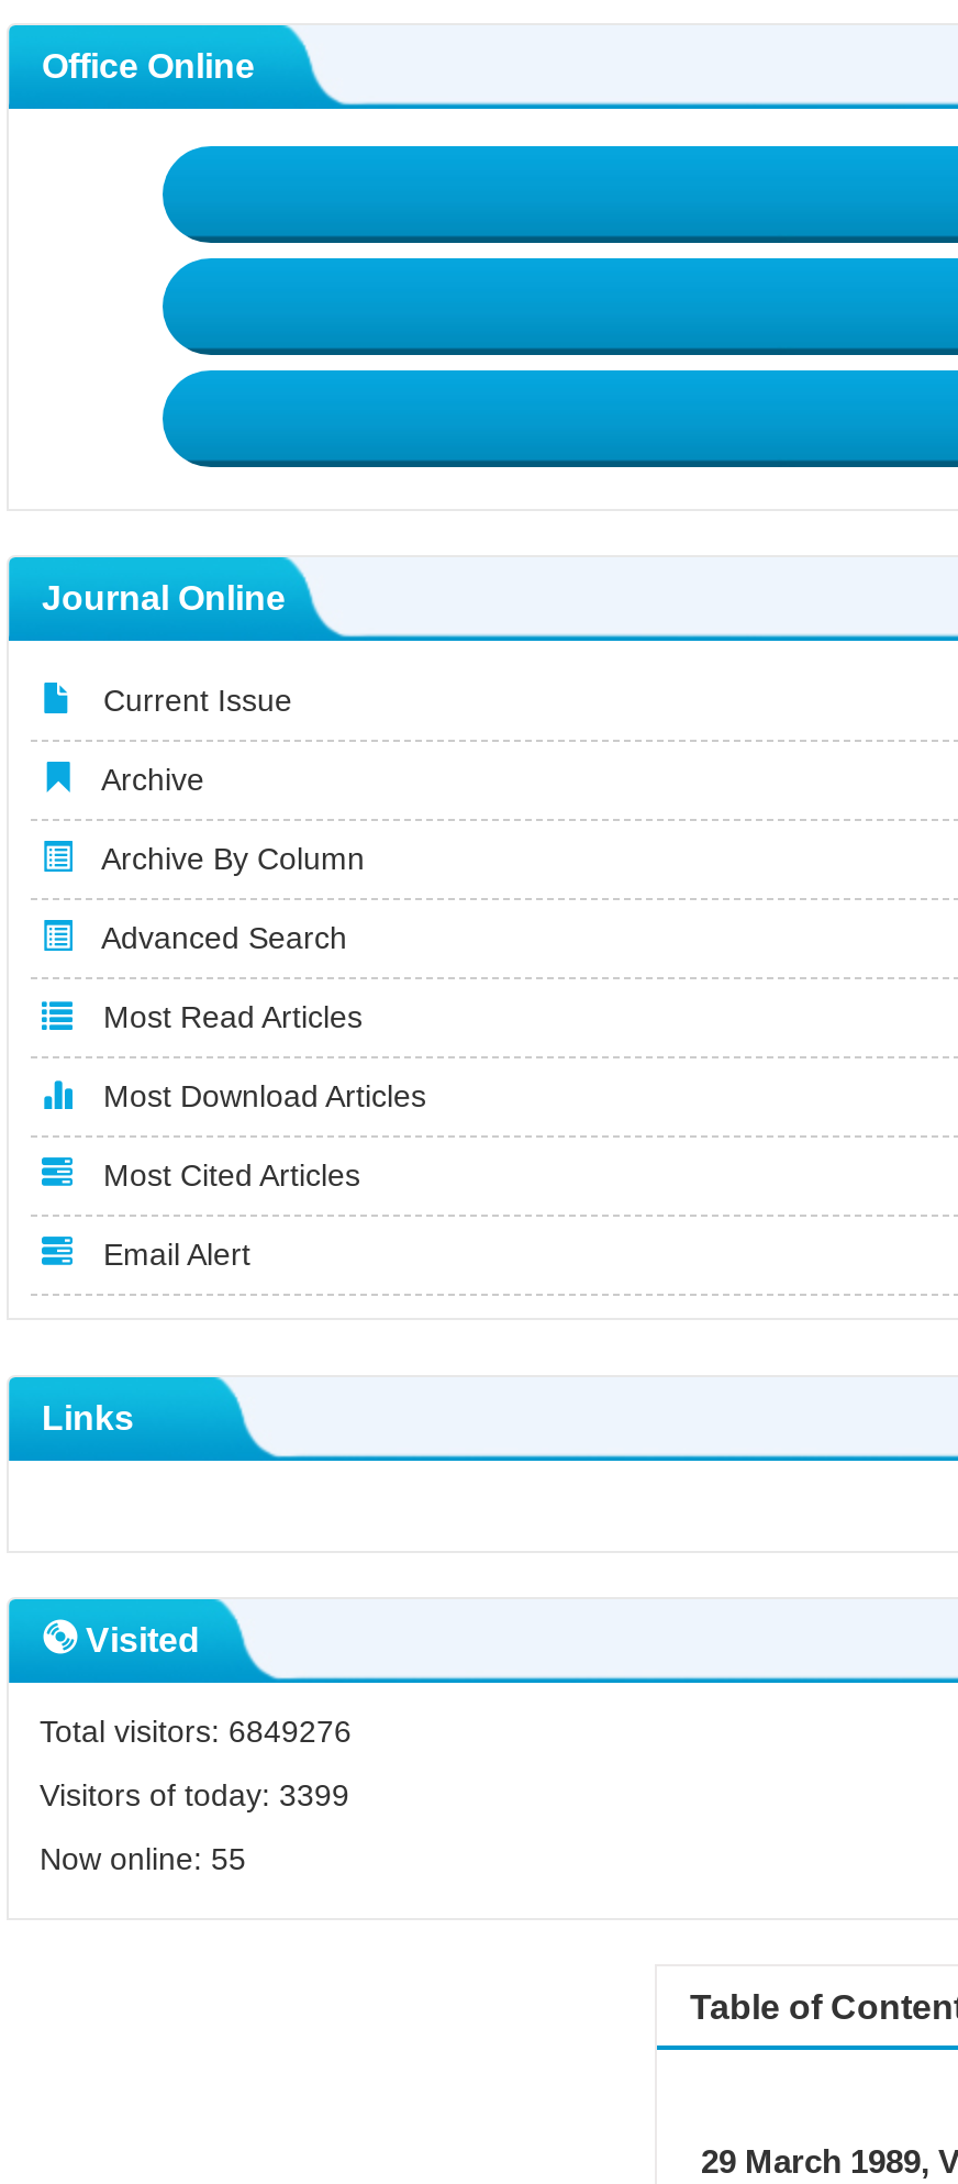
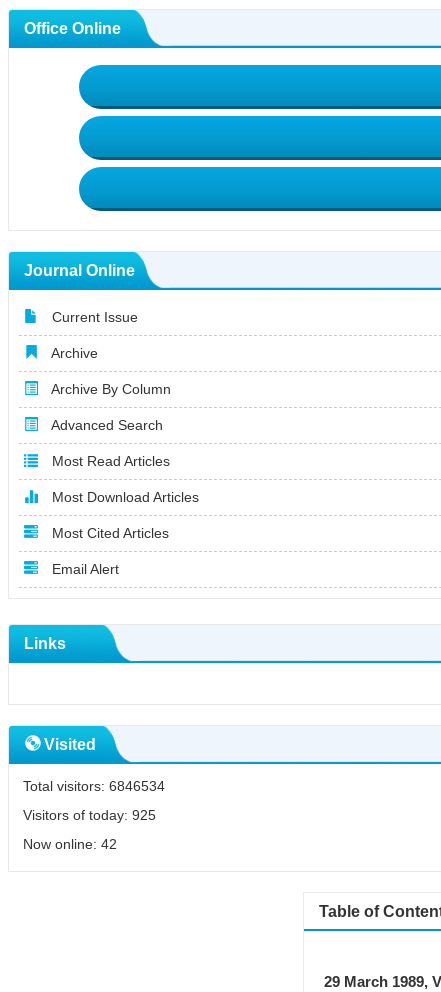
- Total visitors: 6849276
+ Total visitors: 6846534

- Visitors of today: 3399
+ Visitors of today: 925

- Now online: 55
+ Now online: 42
